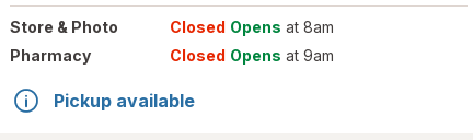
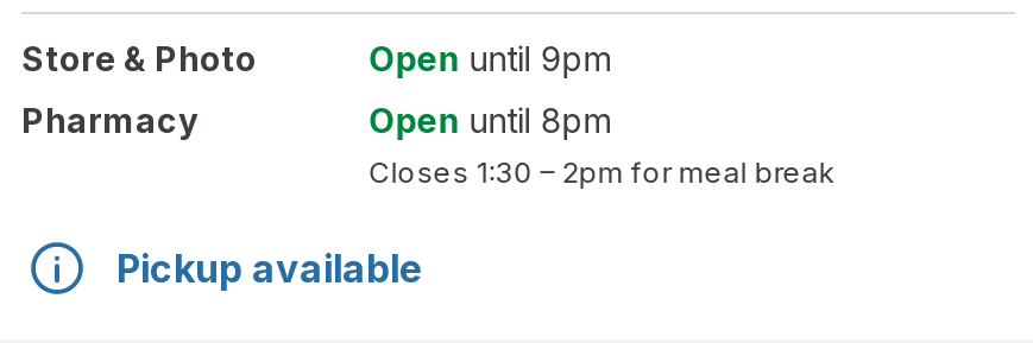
- Closed Opens at 8am
+ Open until 9pm

- Closed Opens at 9am
+ Open until 8pm
+ Closes 1:30 – 2pm for meal break
